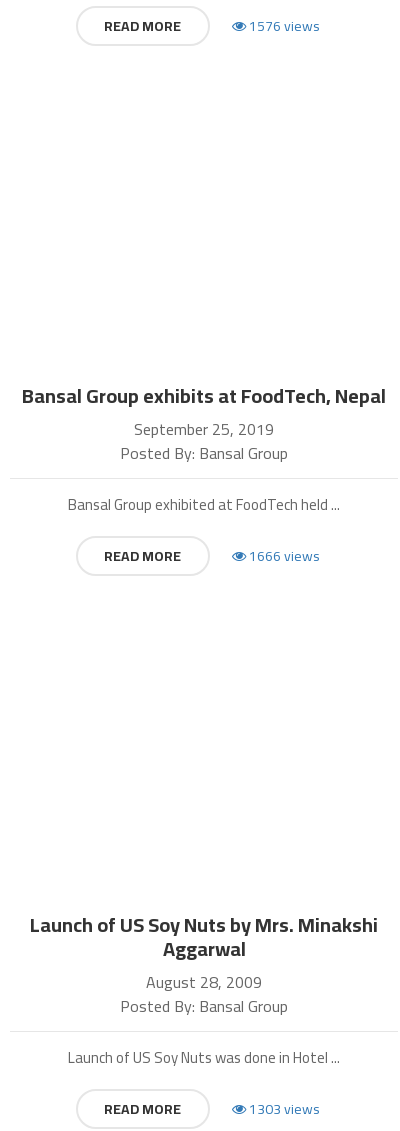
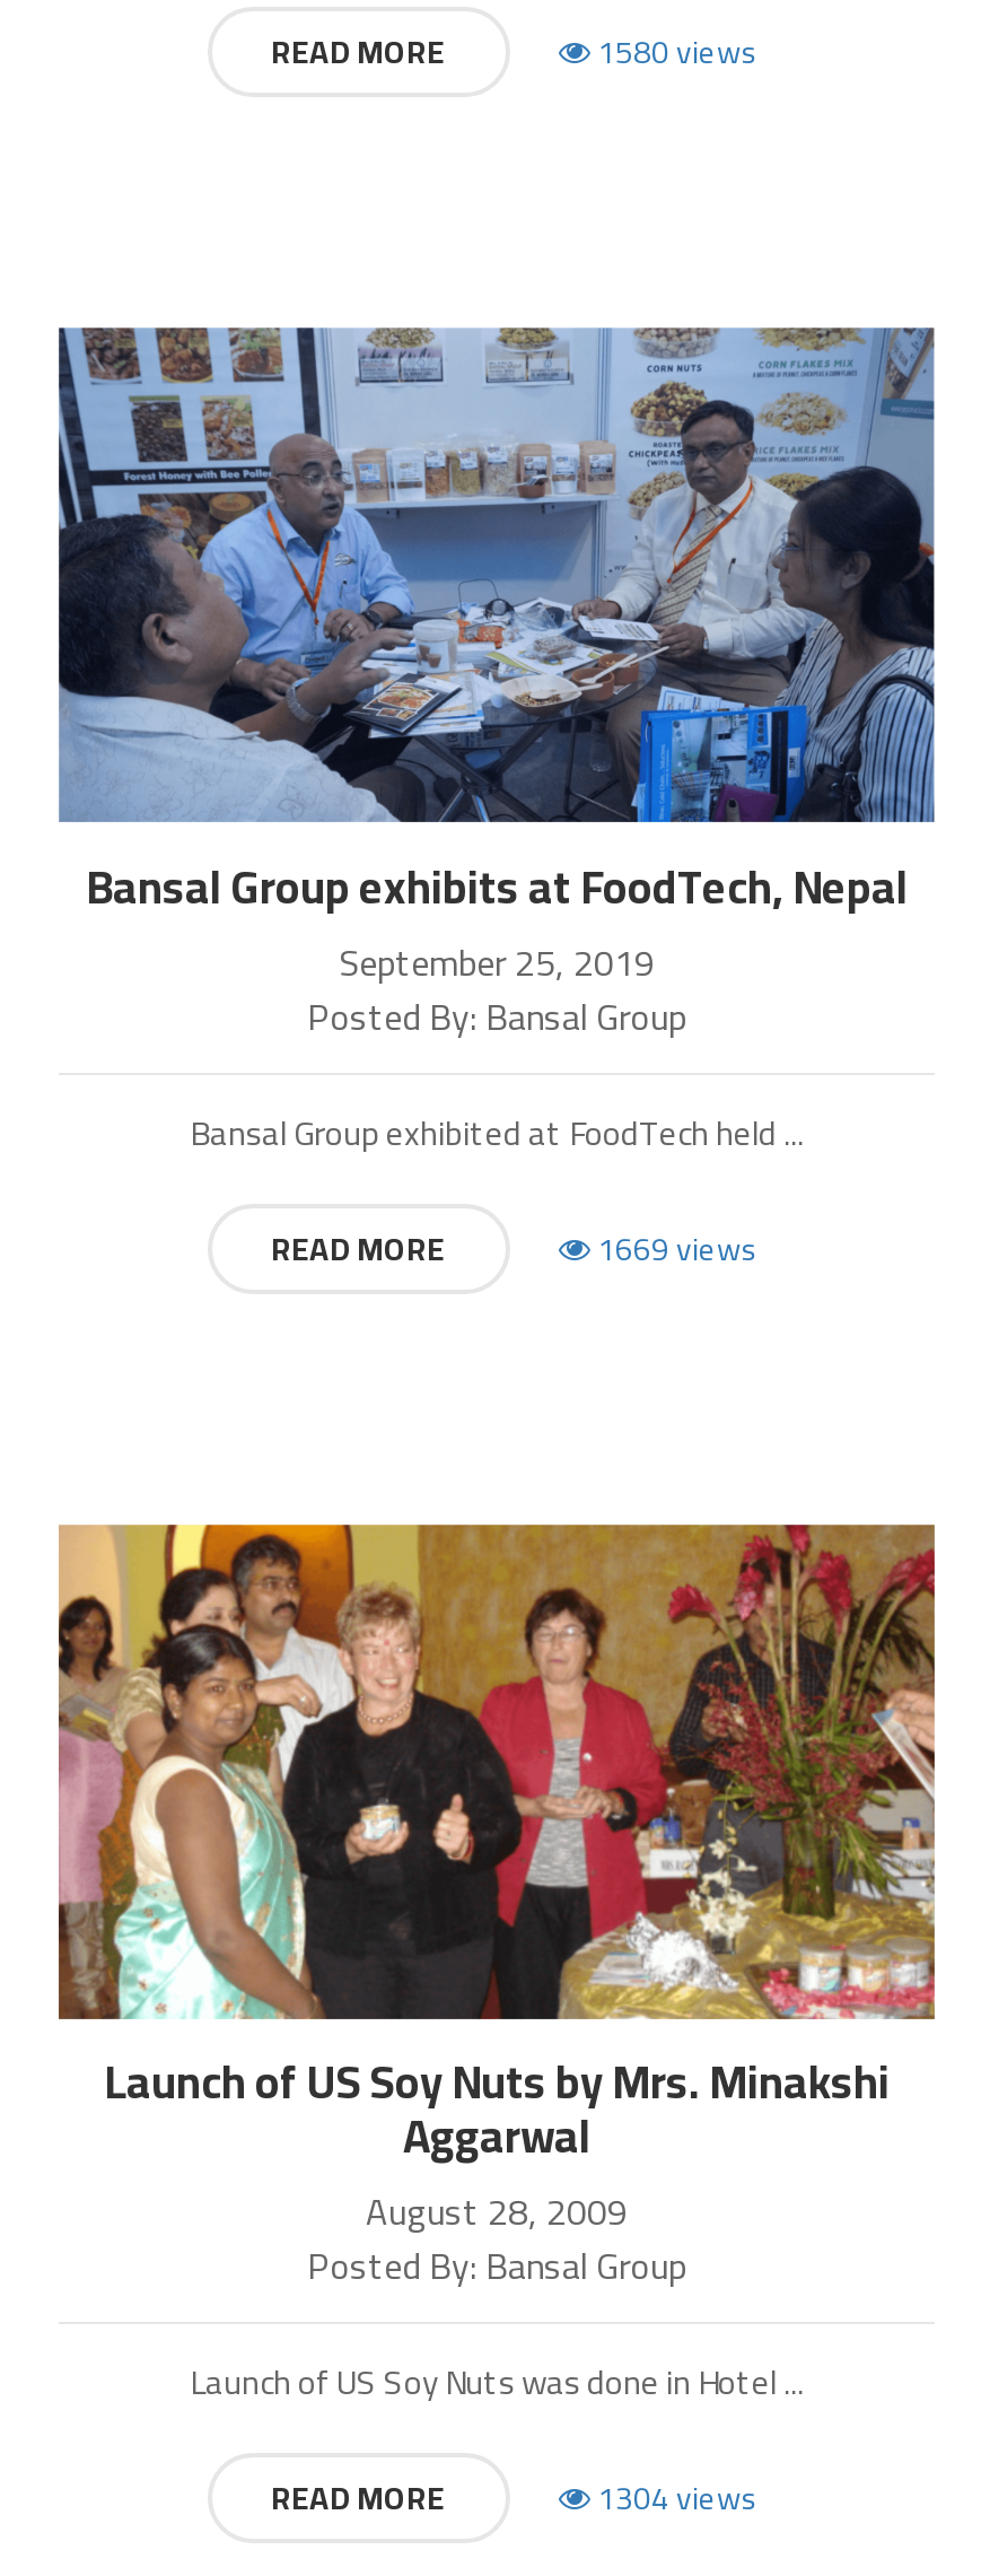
- 1576 views
+ 1580 views

+ [image]

- 1666 views
+ 1669 views

+ [image]

- 1303 views
+ 1304 views
